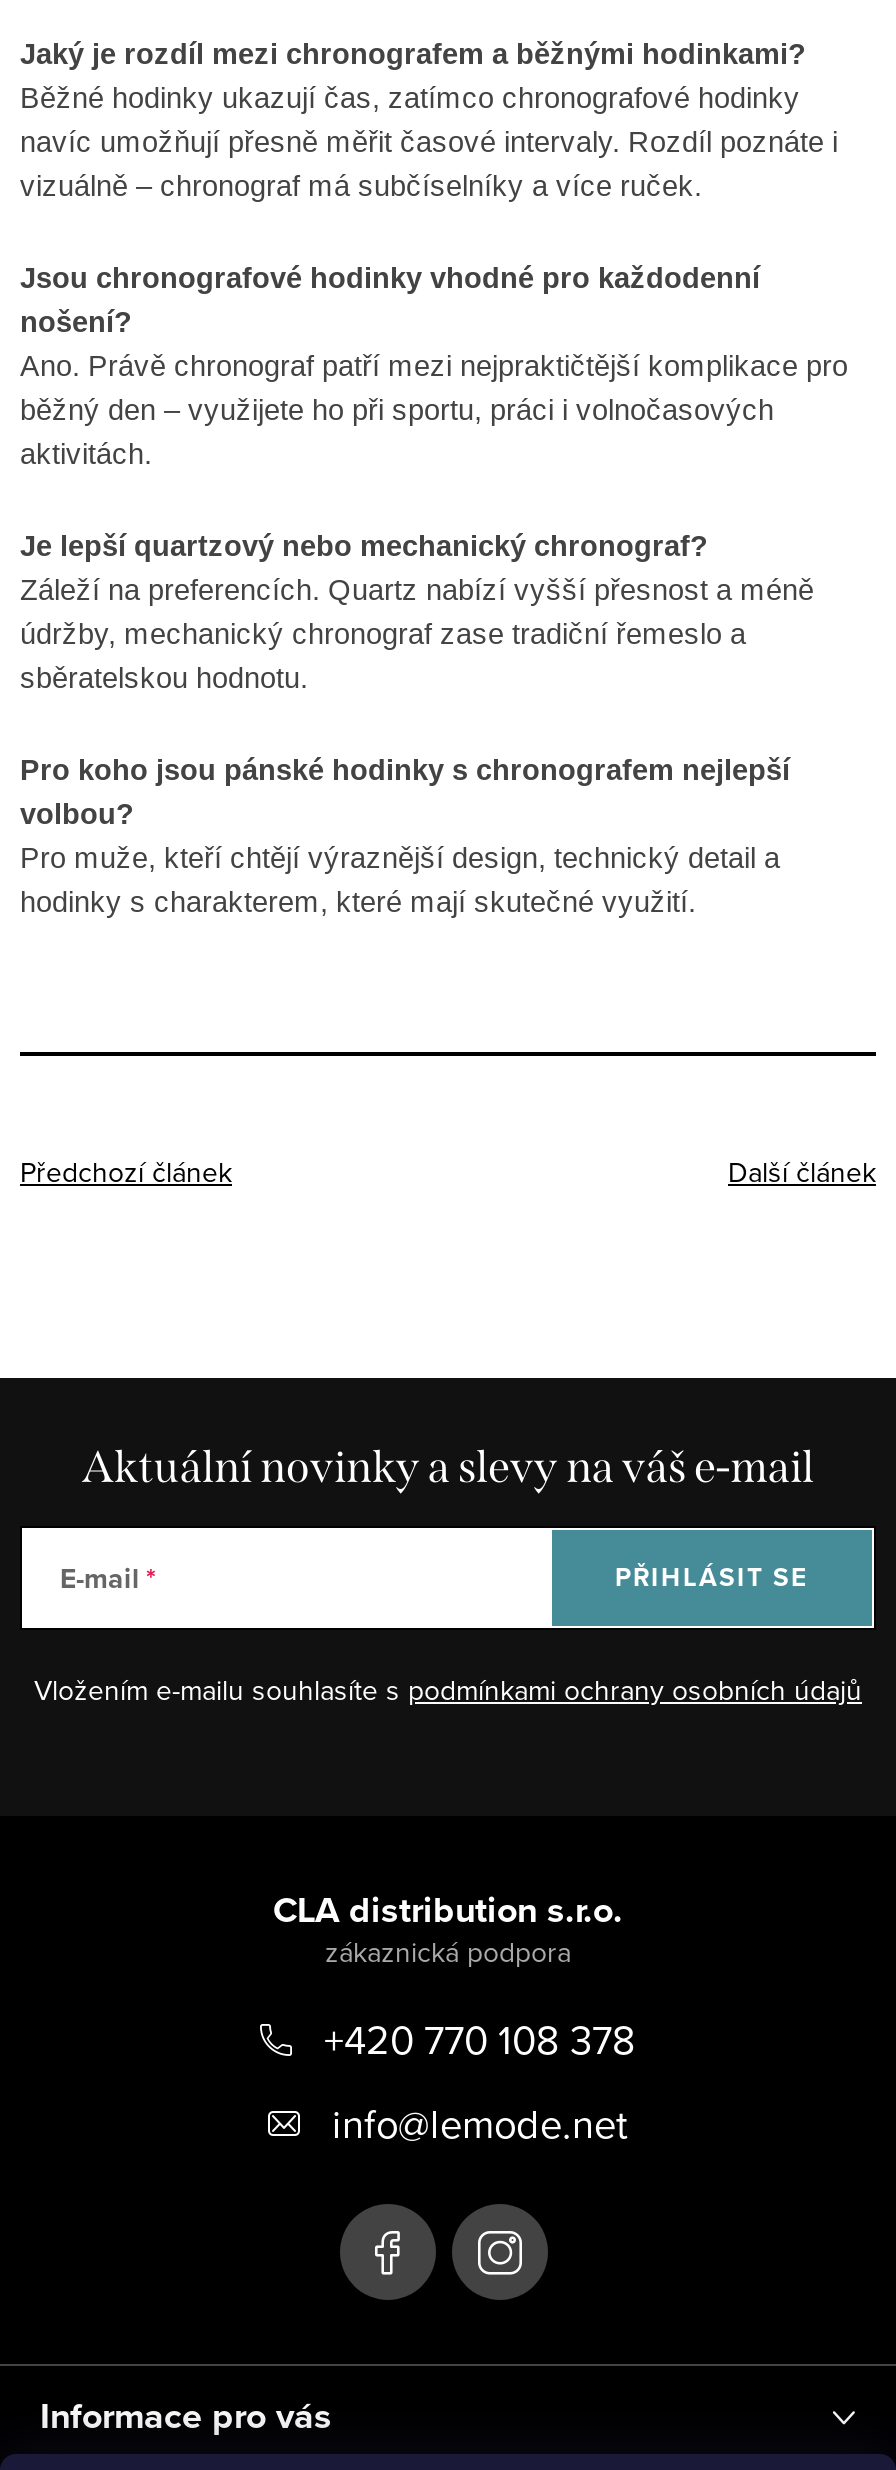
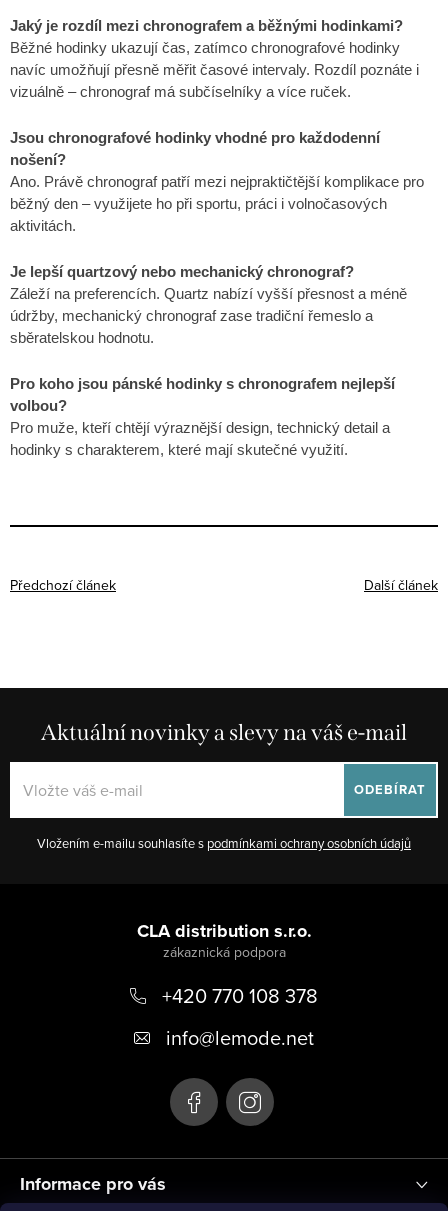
- E-mail

- PŘIHLÁSIT SE
+ ODEBÍRAT
